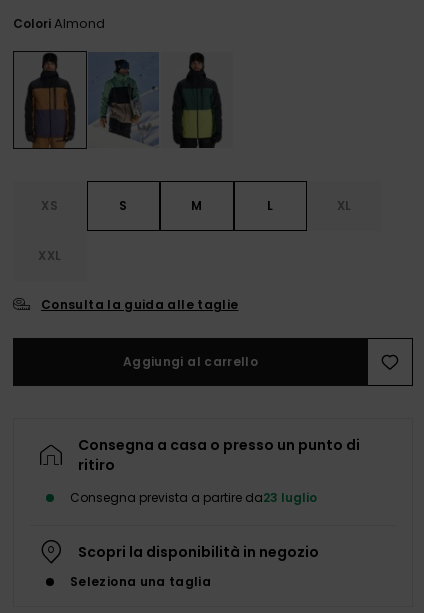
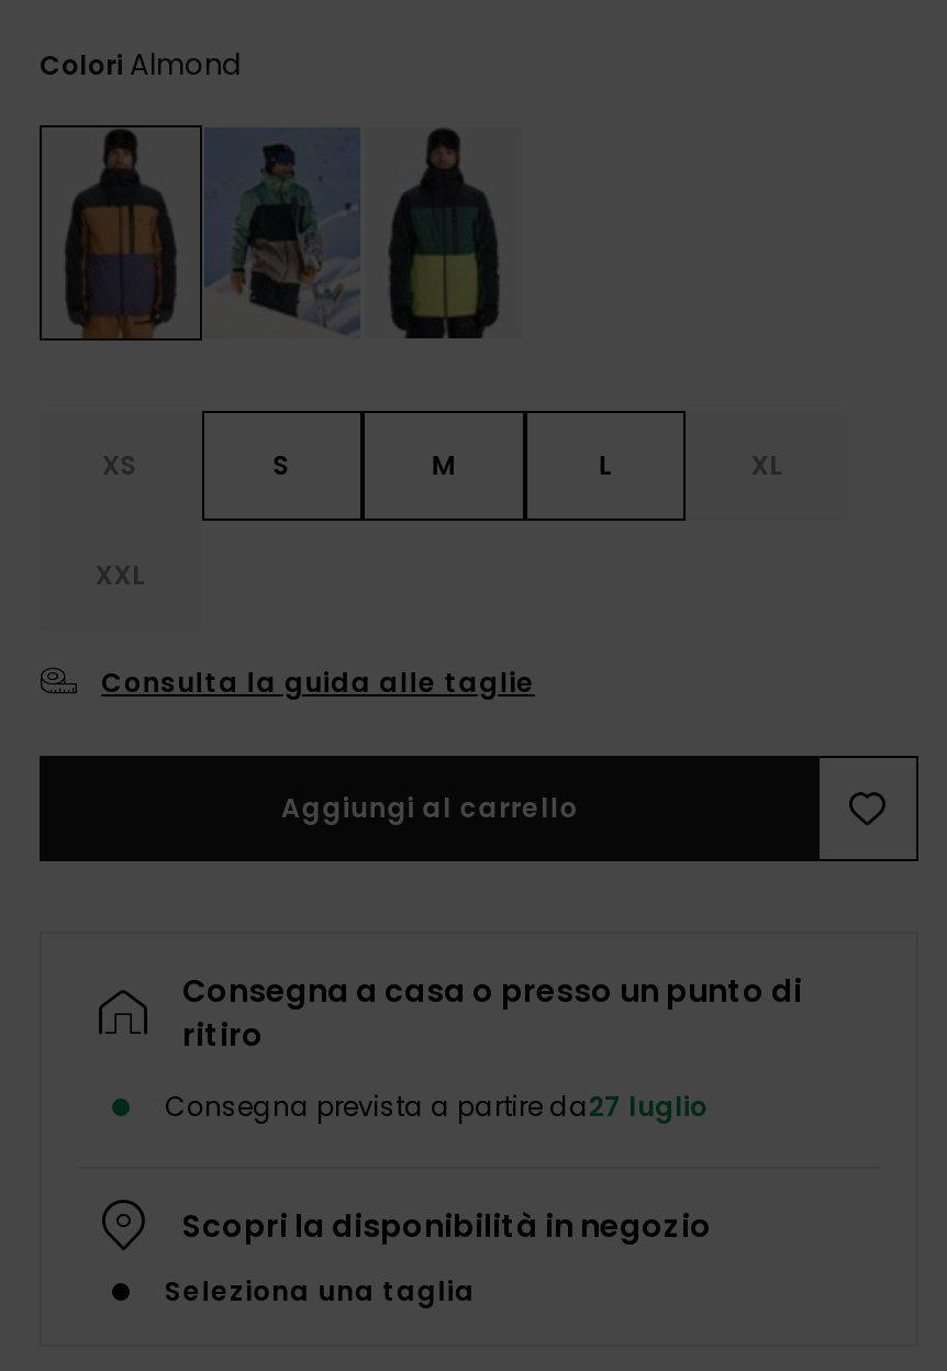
- Consegna prevista a partire da23 luglio
+ Consegna prevista a partire da27 luglio
